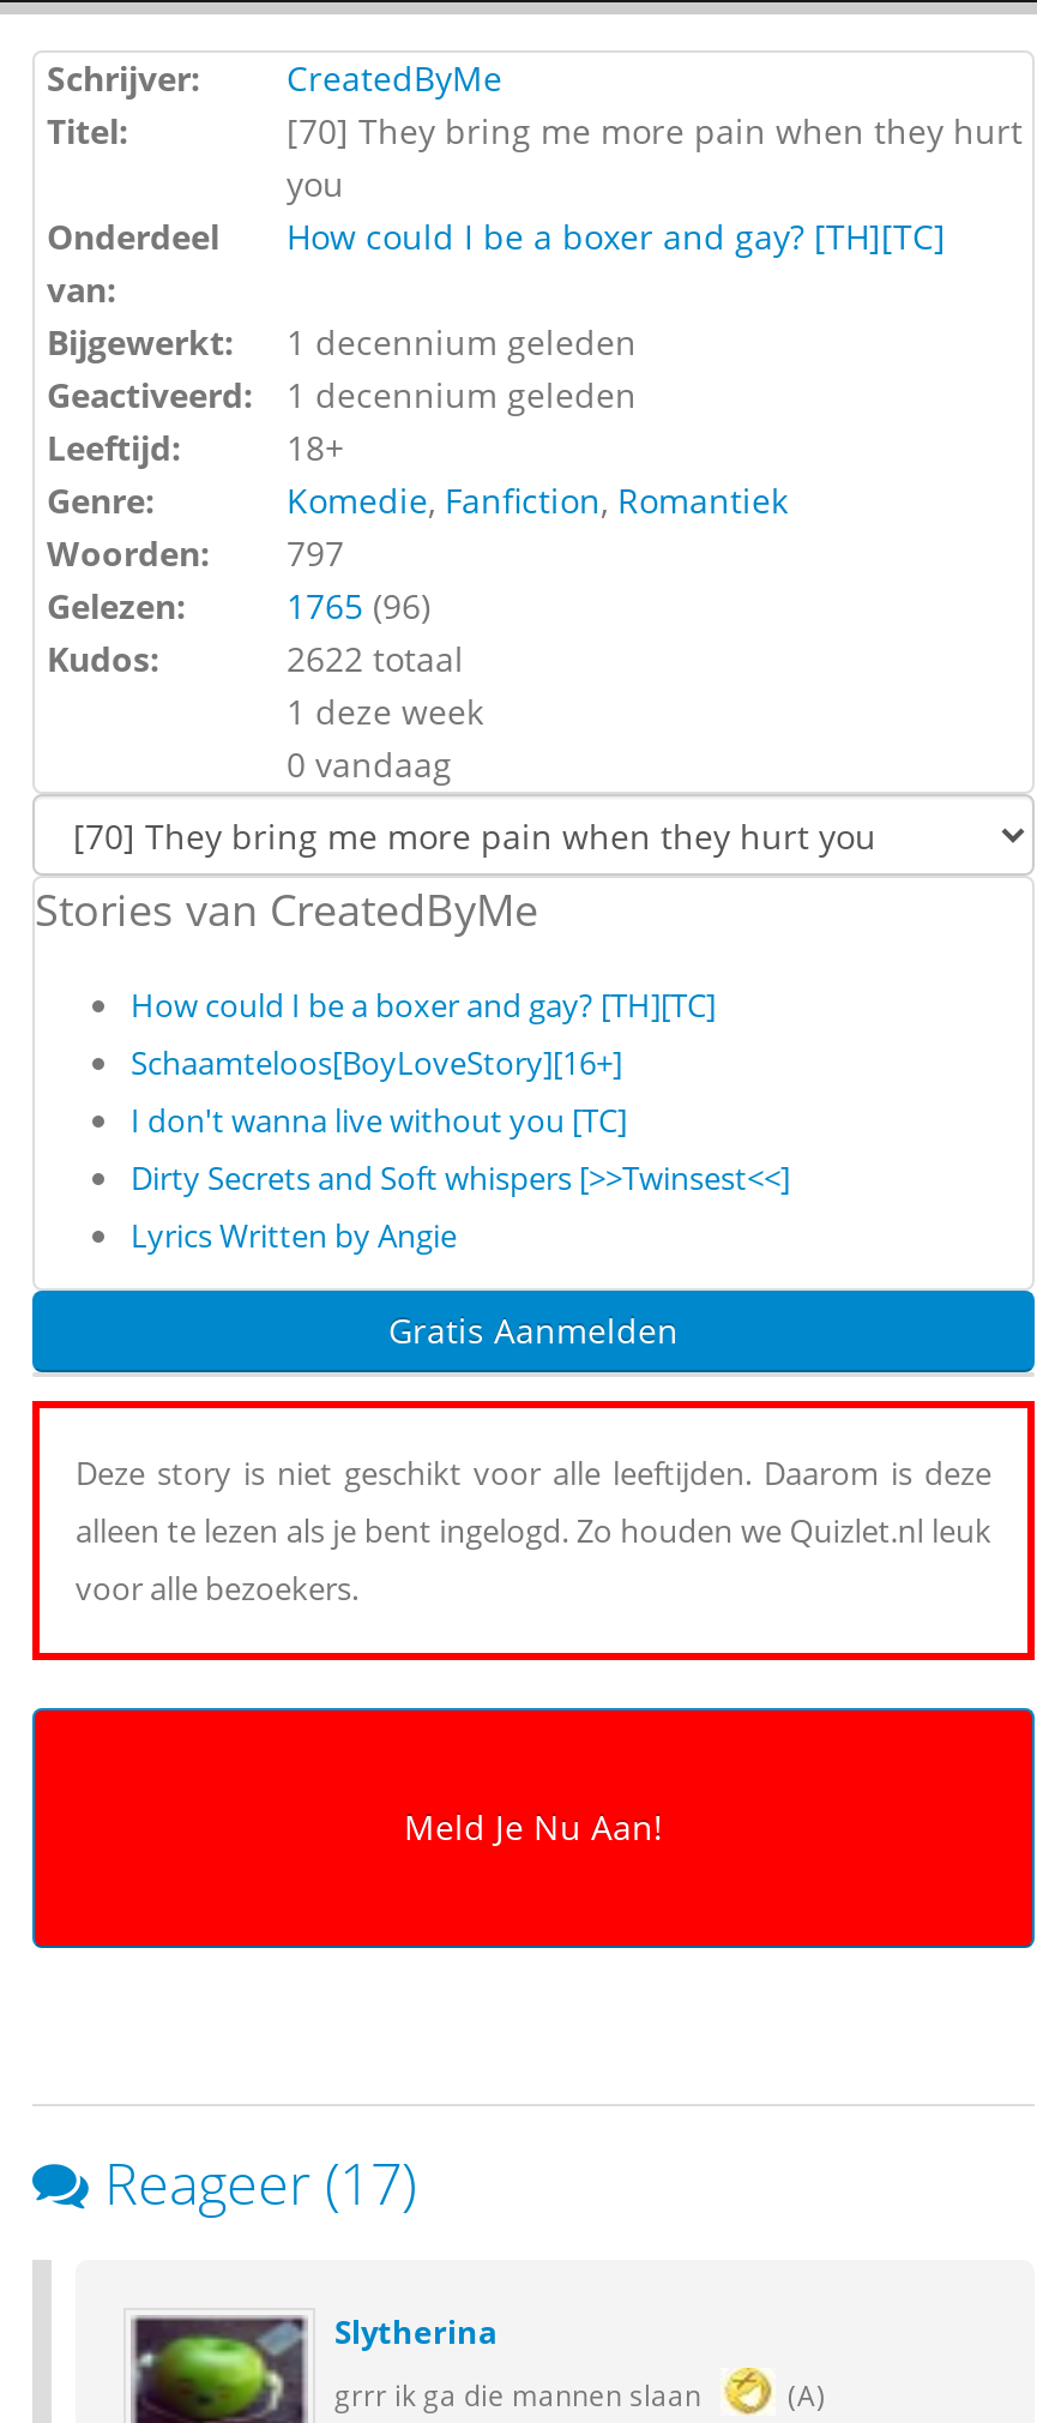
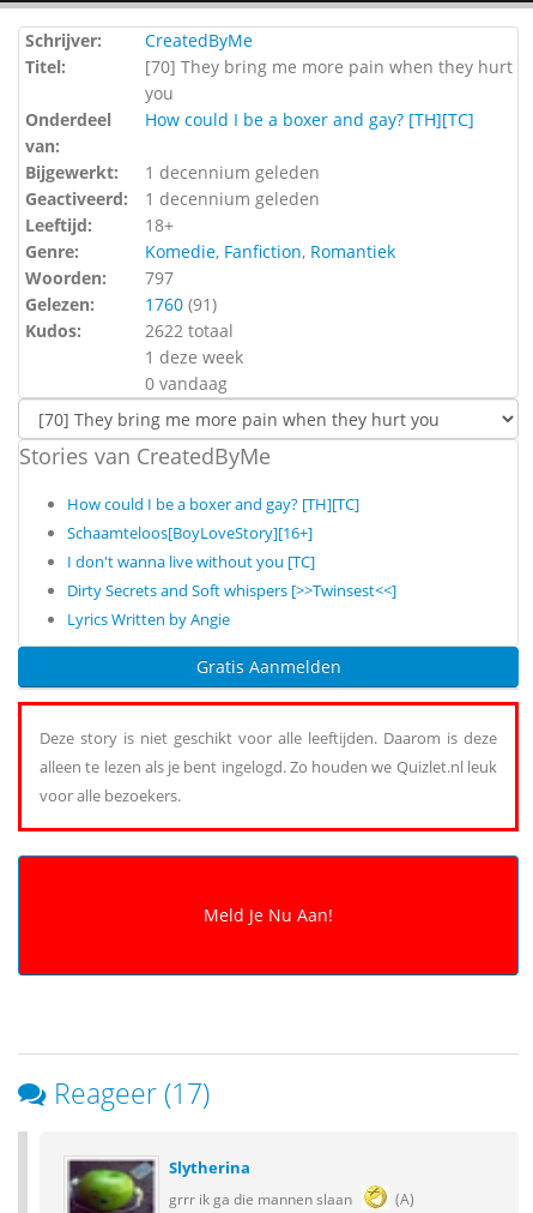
- 1765 (96)
+ 1760 (91)
